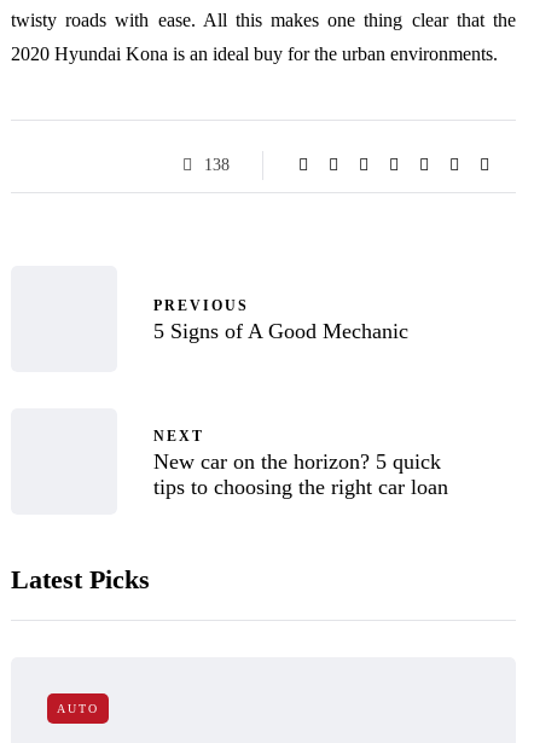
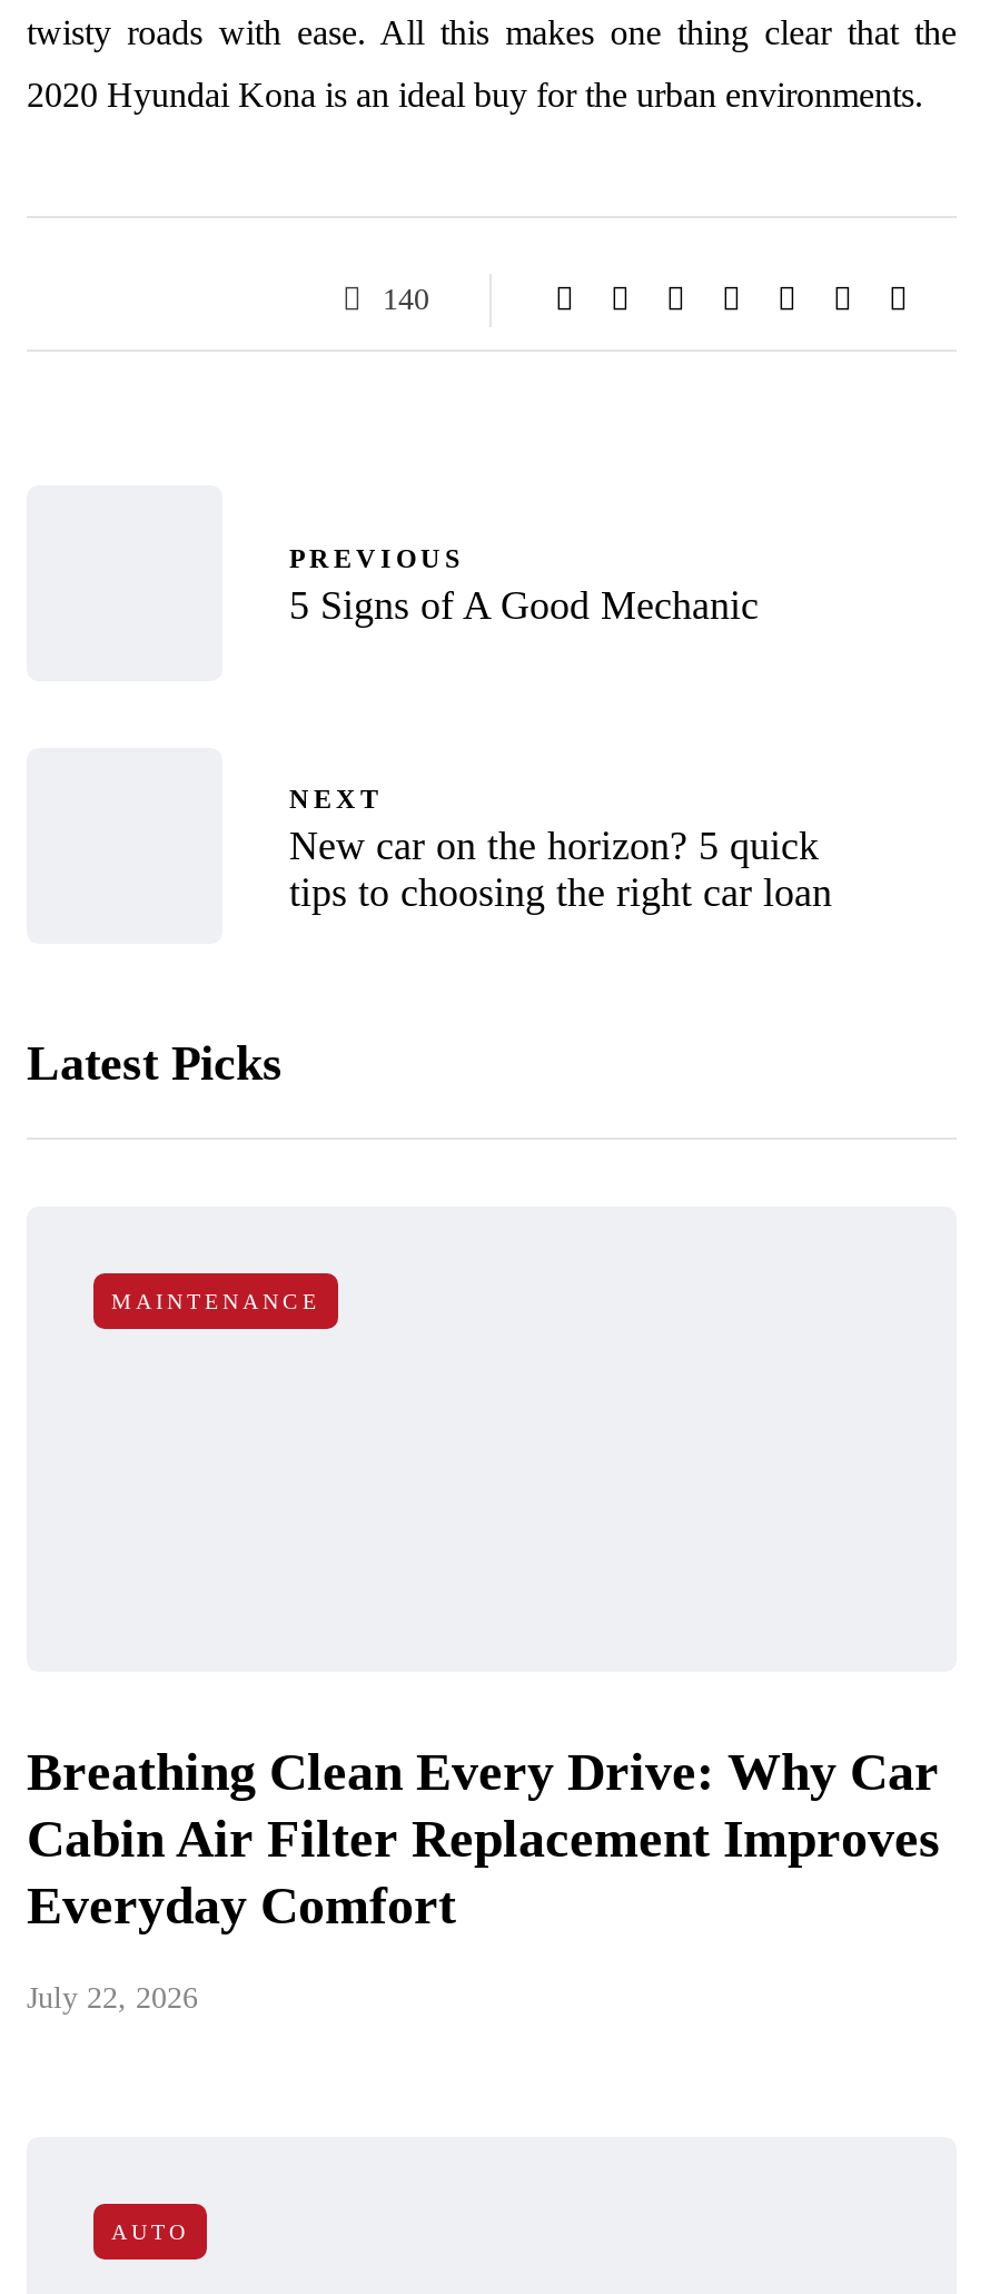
- 138
+ 140

+ Breathing Clean Every Drive: Why Car
+ Cabin Air Filter Replacement Improves
+ Everyday Comfort
+ July 22, 2026

+ MAINTENANCE
